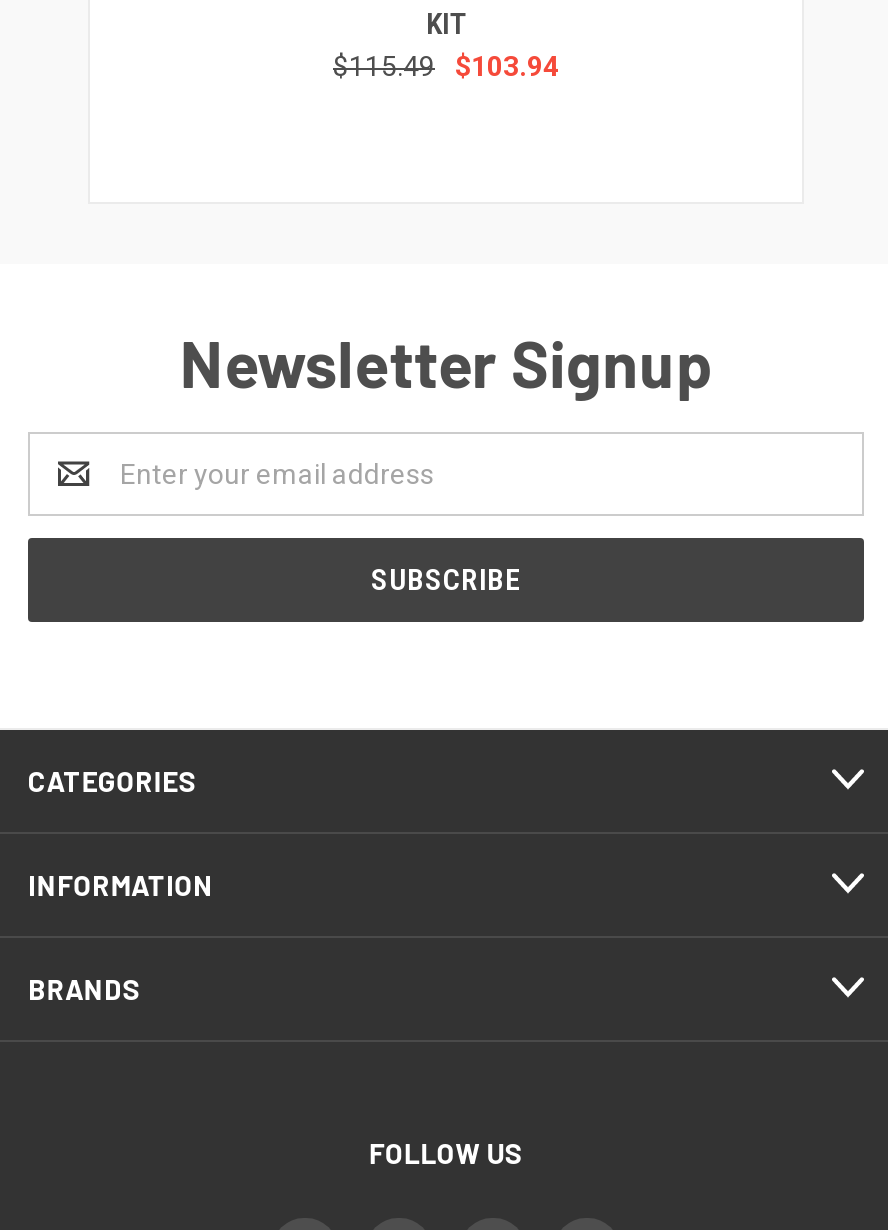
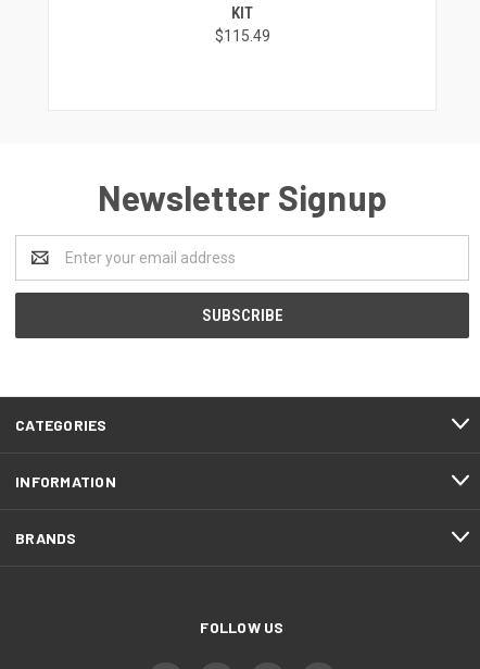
- $103.94
